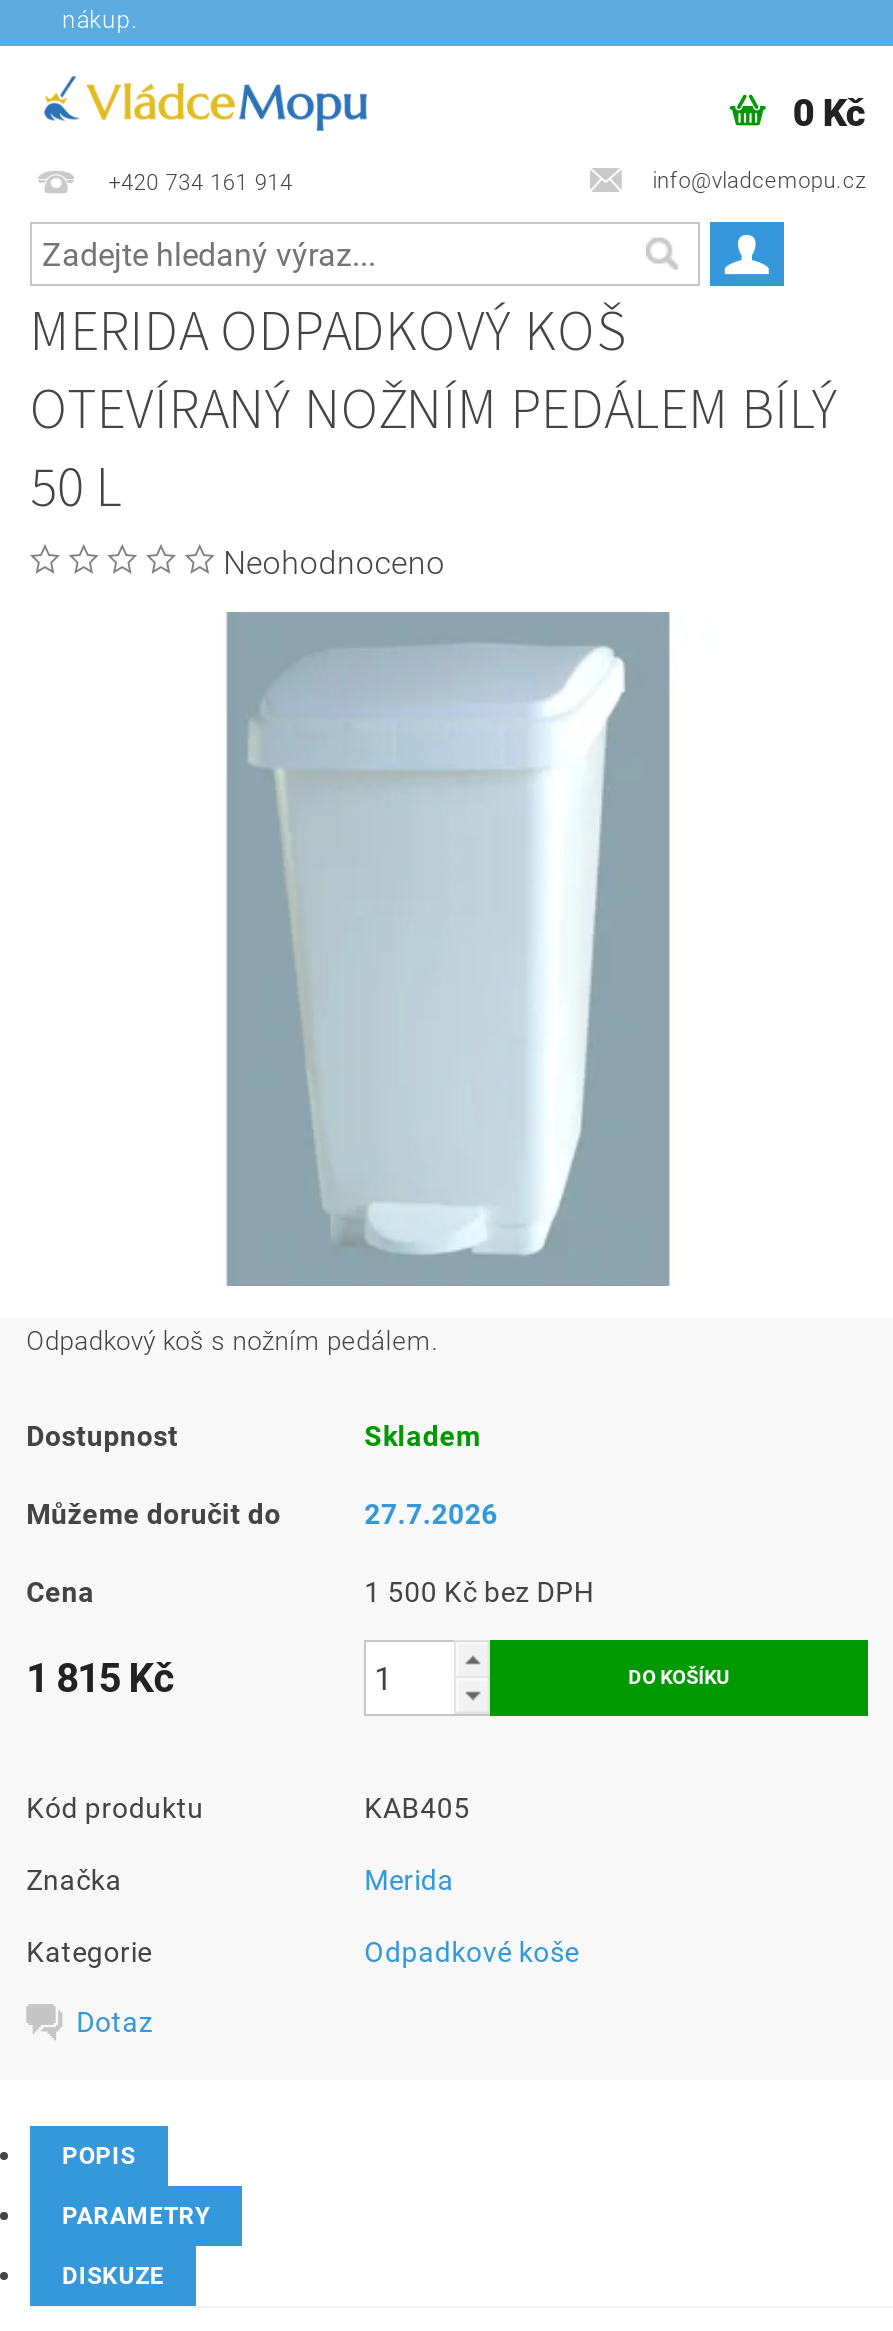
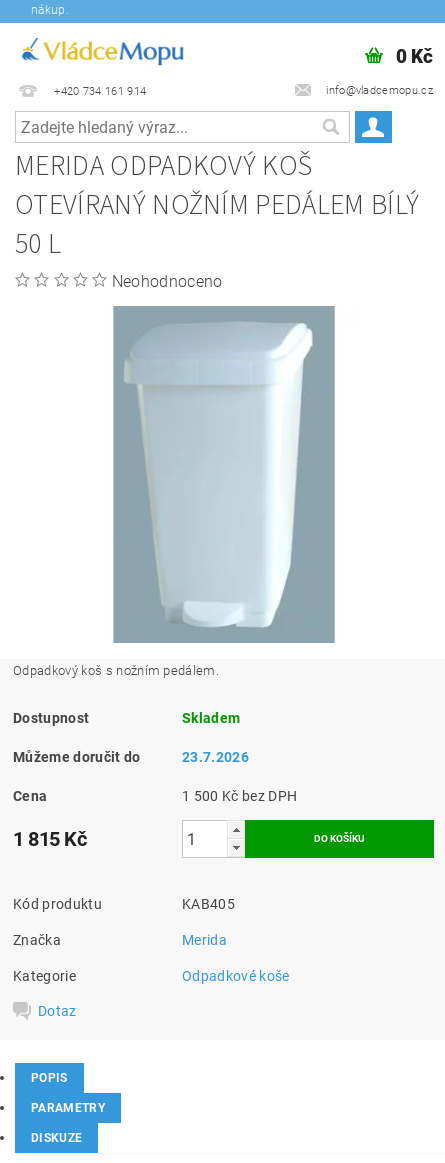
- 27.7.2026
+ 23.7.2026
